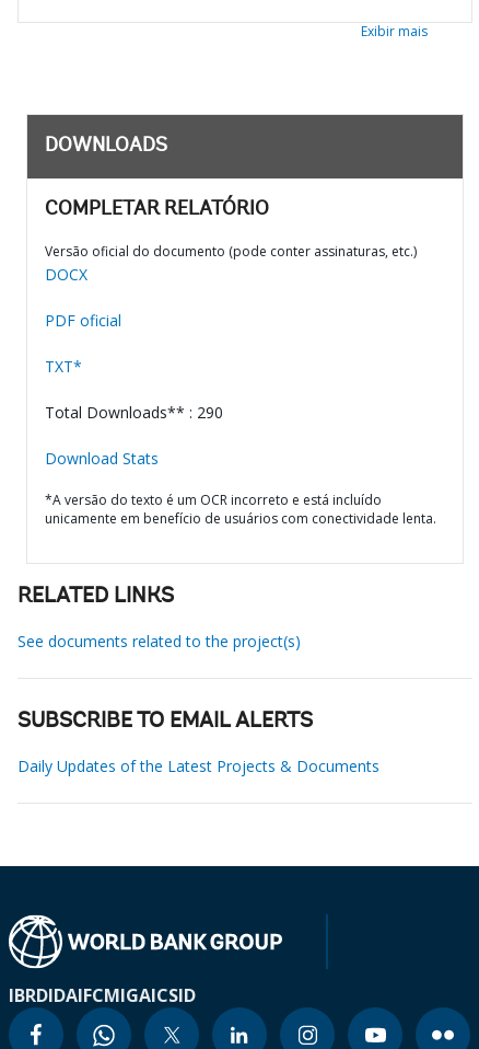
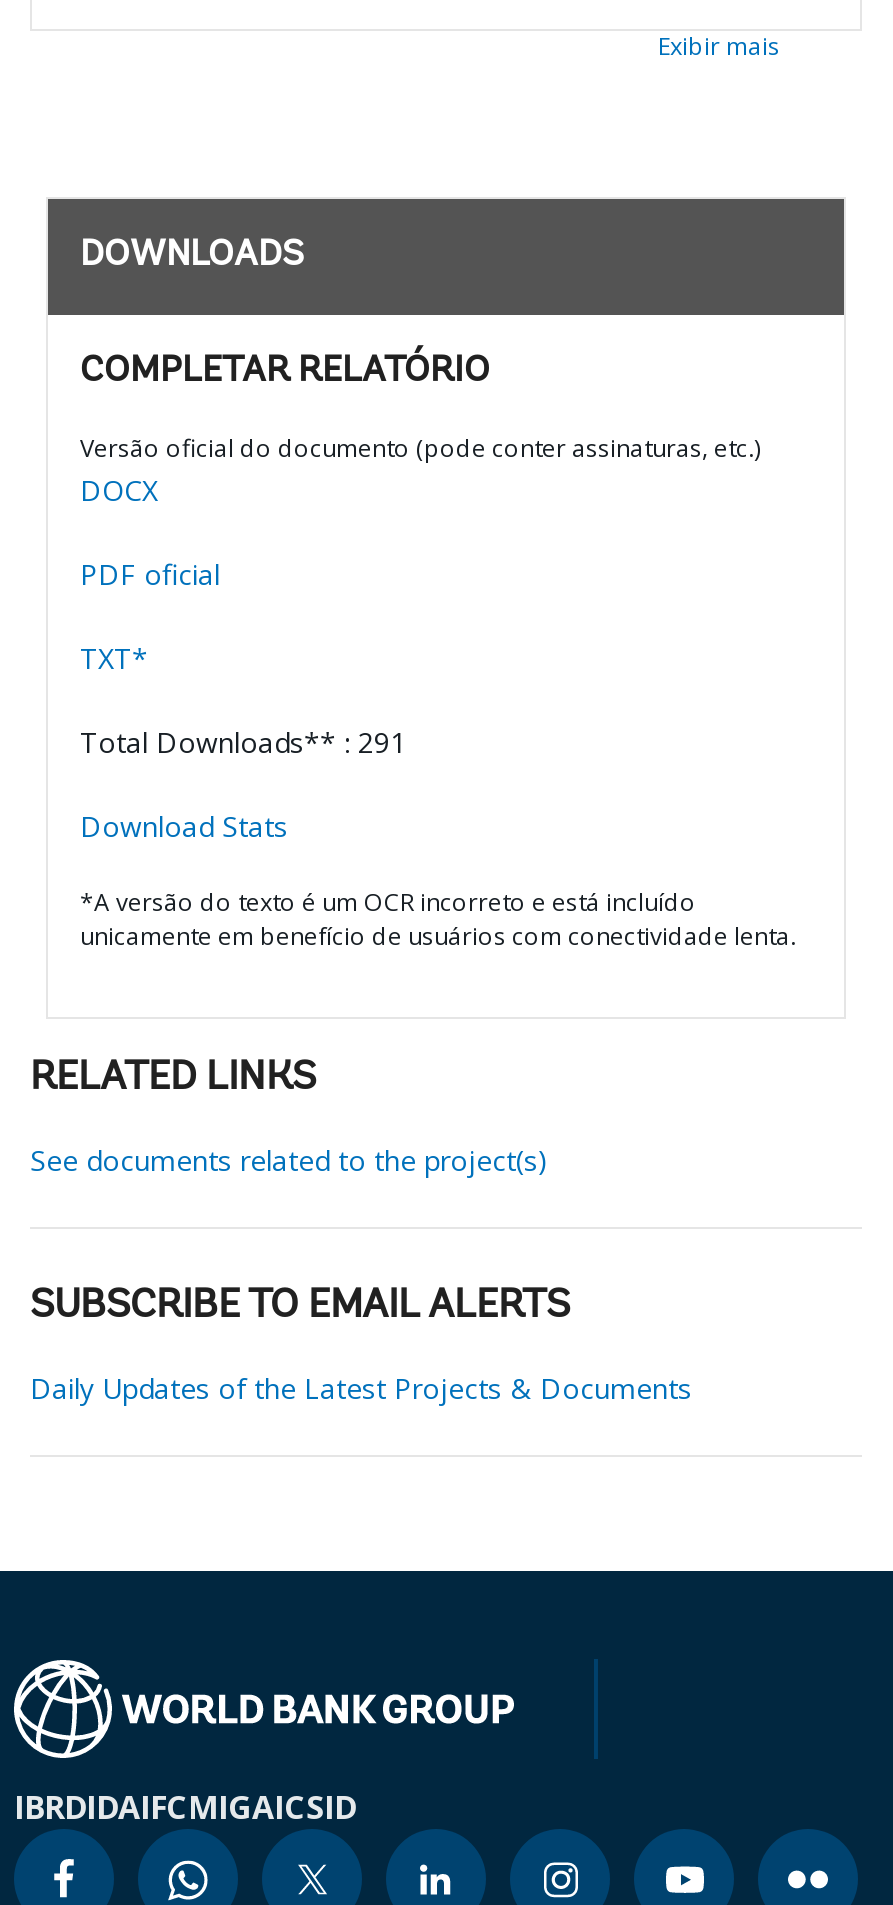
- Total Downloads** : 290
+ Total Downloads** : 291
